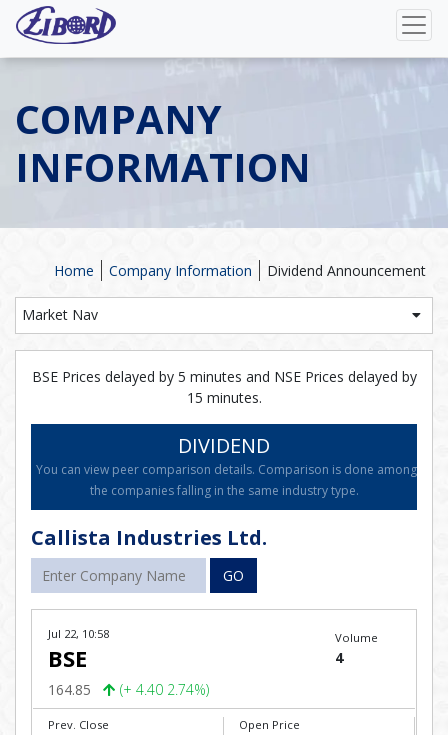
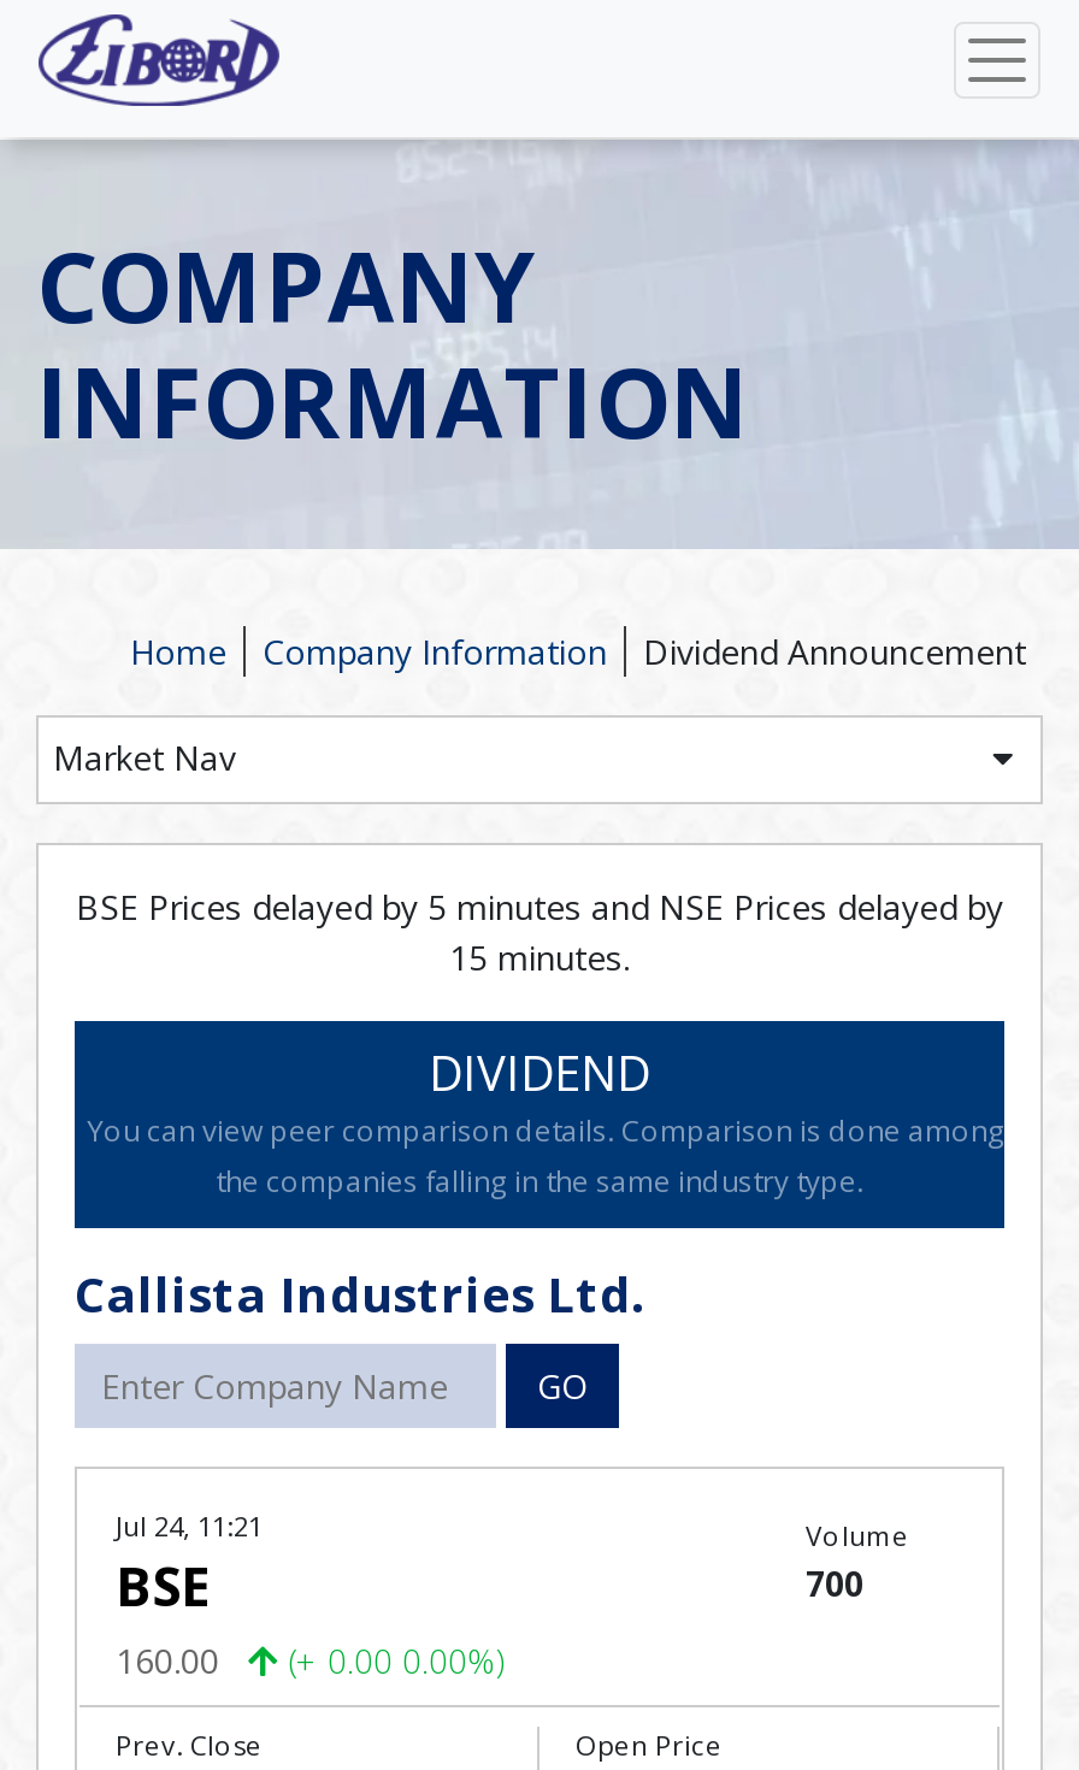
- Jul 22, 10:58
+ Jul 24, 11:21

- 4
+ 700

- 164.85
+ 160.00

- (+ 4.40 2.74%)
+ (+ 0.00 0.00%)
